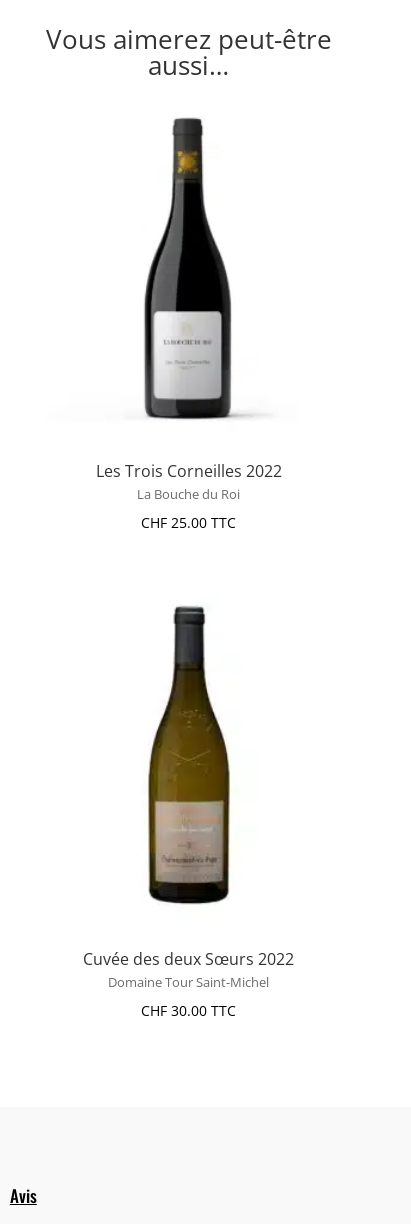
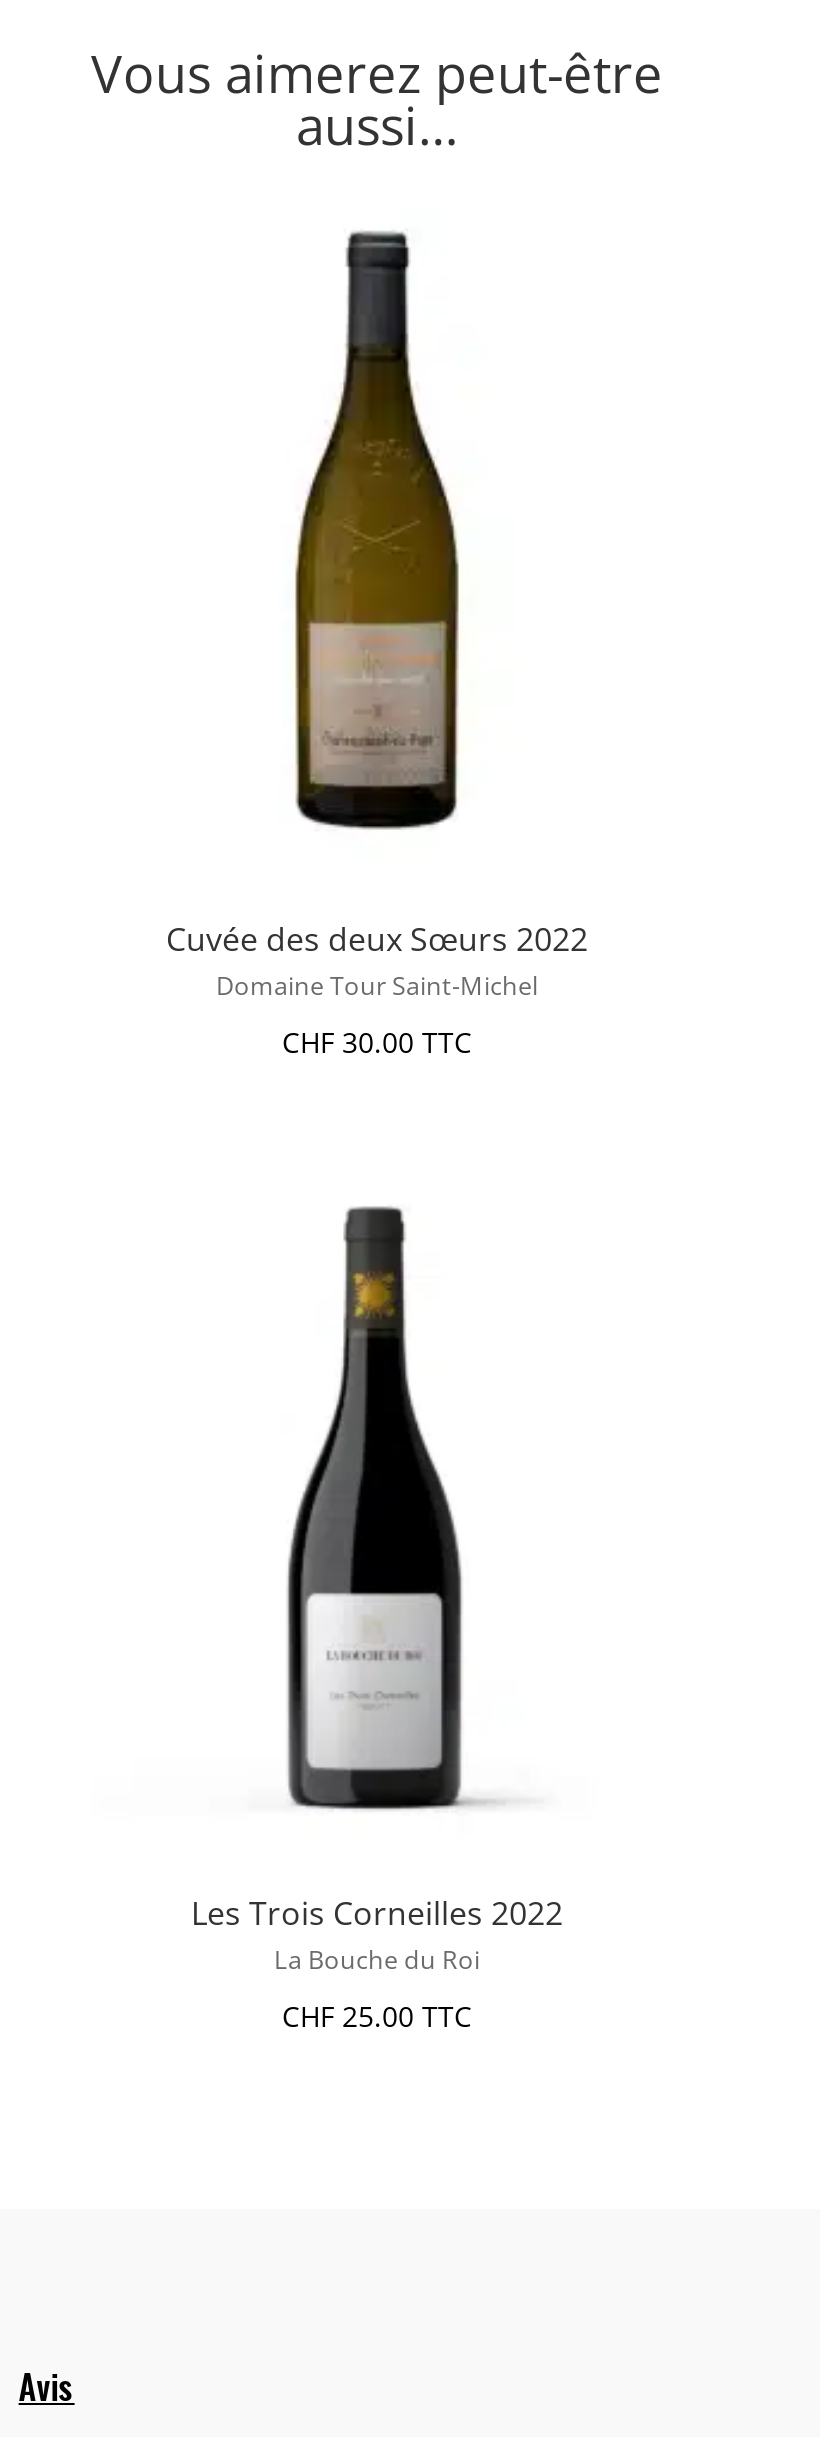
moved down: [image]

moved down: [image] | Les Trois Corneilles 2022 | La Bouche du Roi | CHF 25.00 TTC

moved up: [image]

moved up: Cuvée des deux Sœurs 2022 | Domaine Tour Saint-Michel | CHF 30.00 TTC
